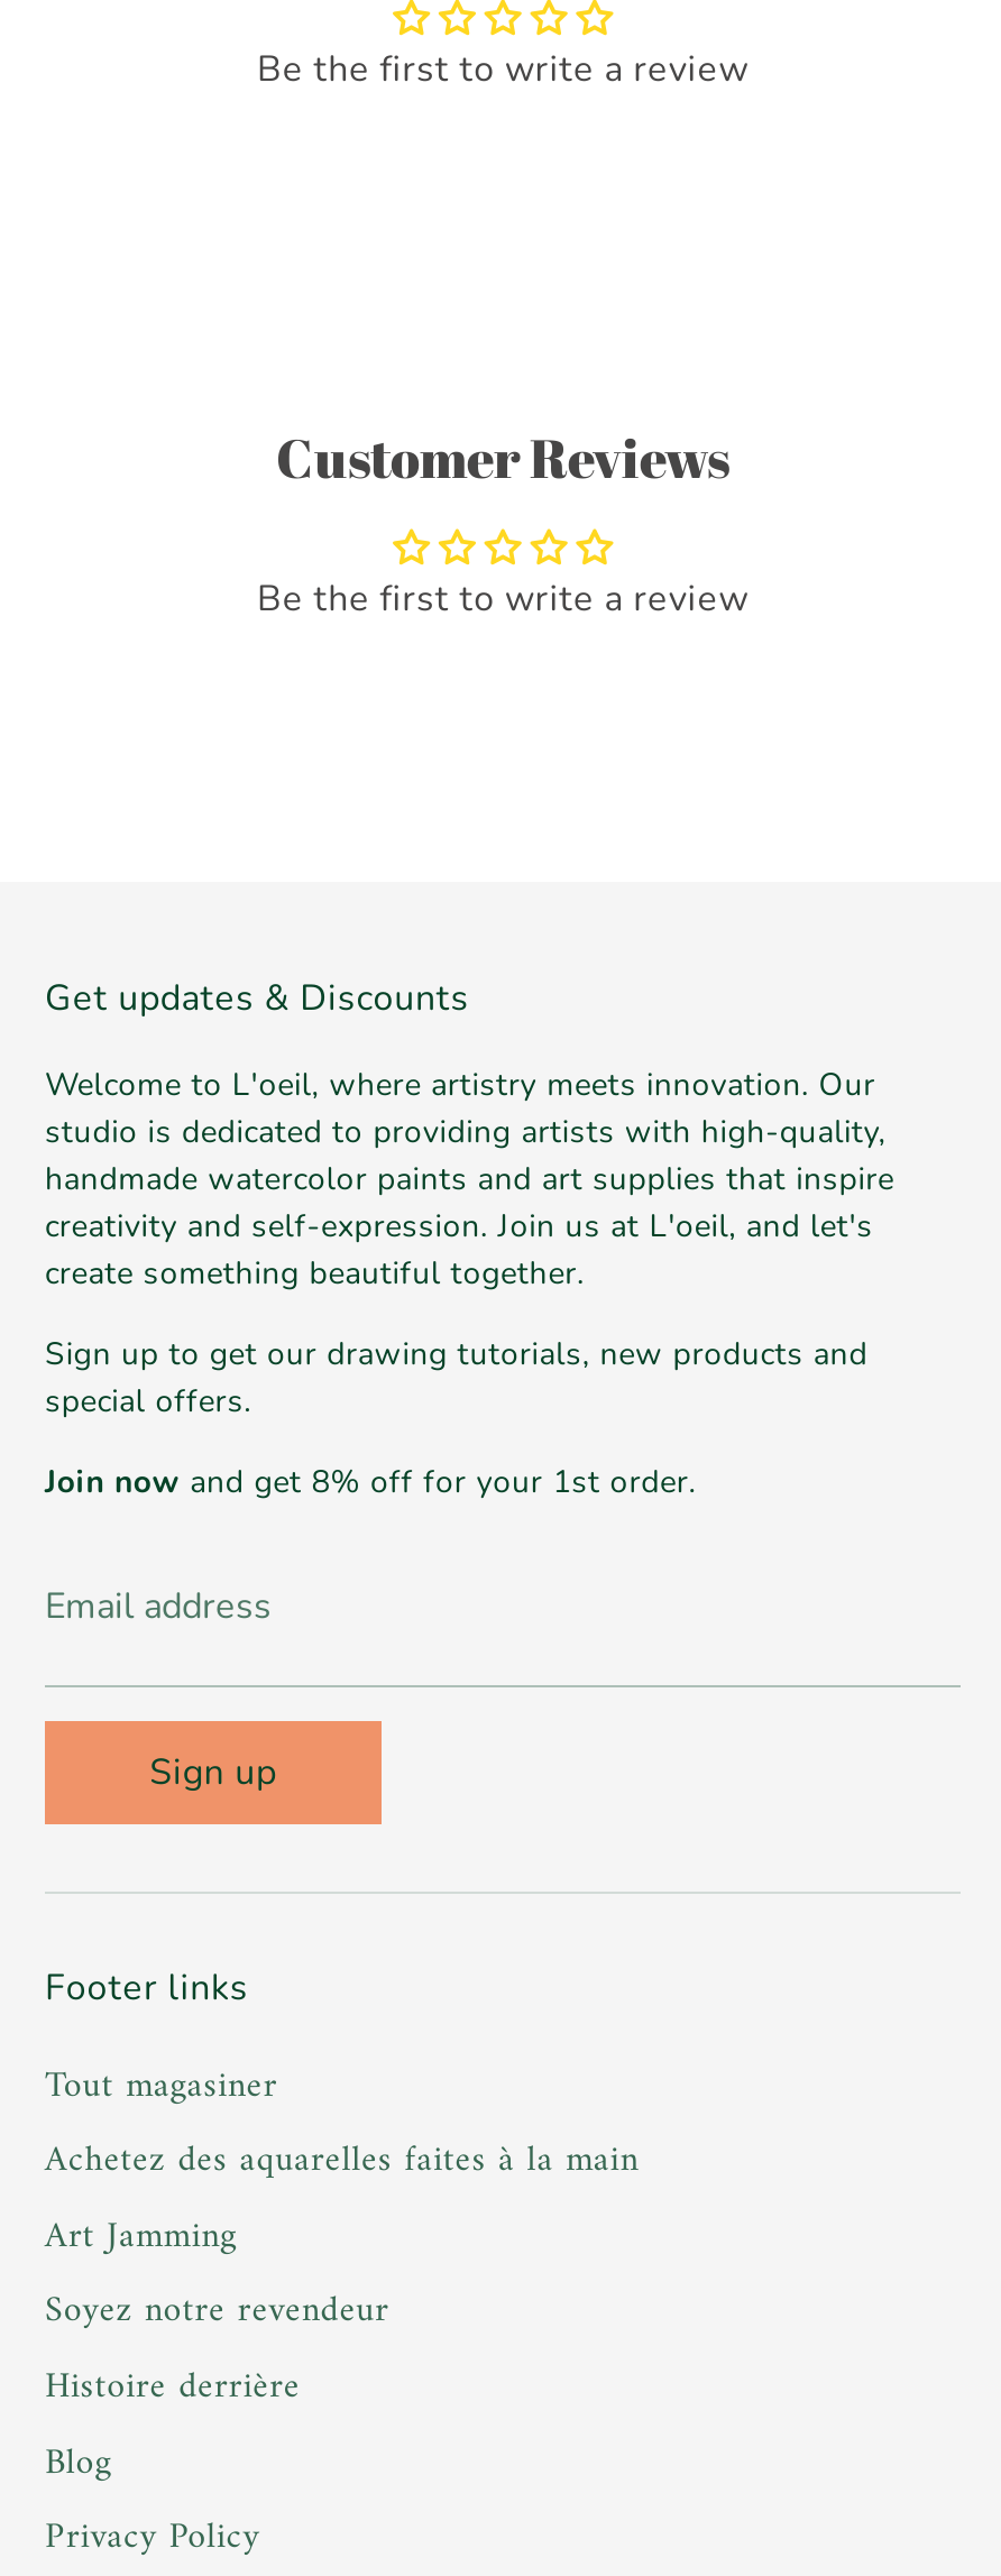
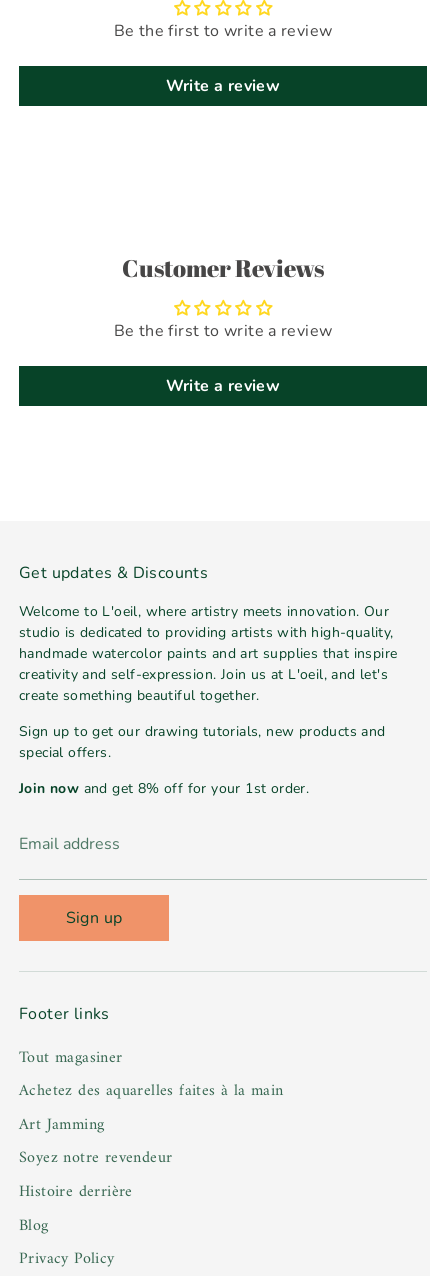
+ Write a review

+ Write a review
